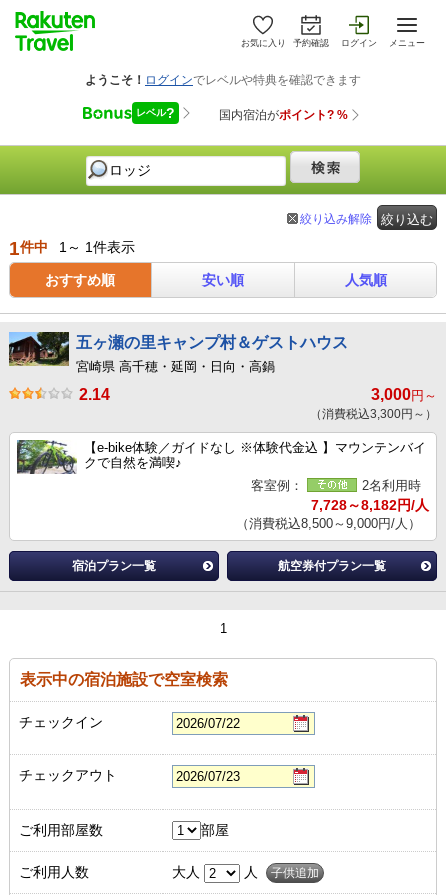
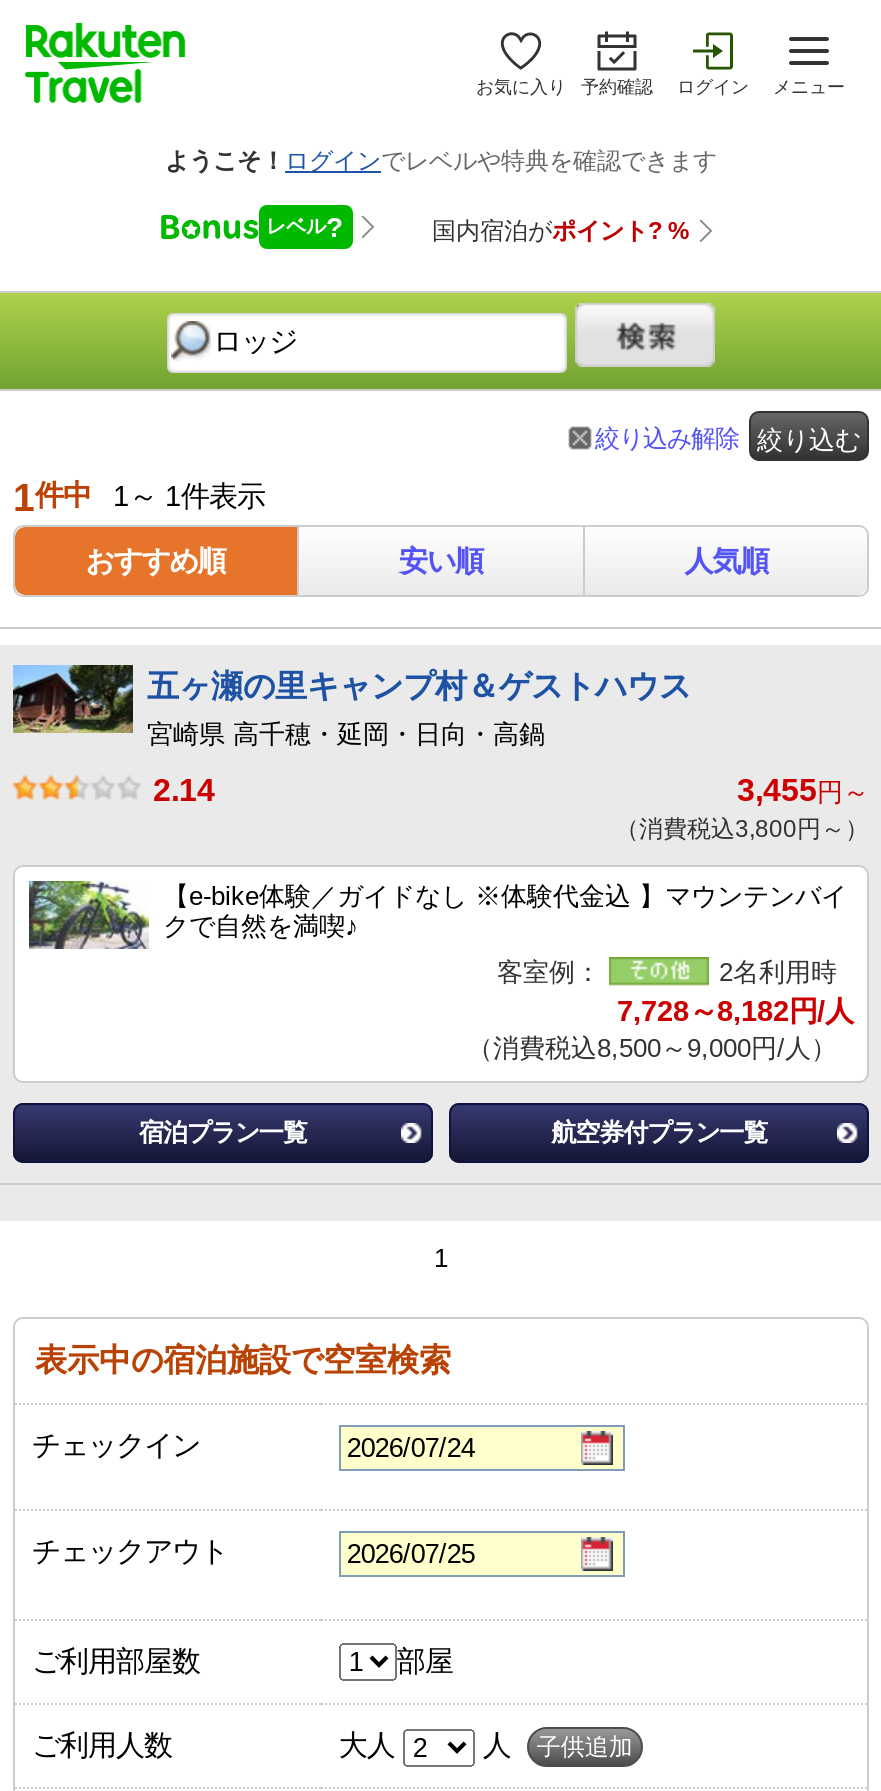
- 3,000円～
+ 3,455円～

- （消費税込3,300円～）
+ （消費税込3,800円～）
